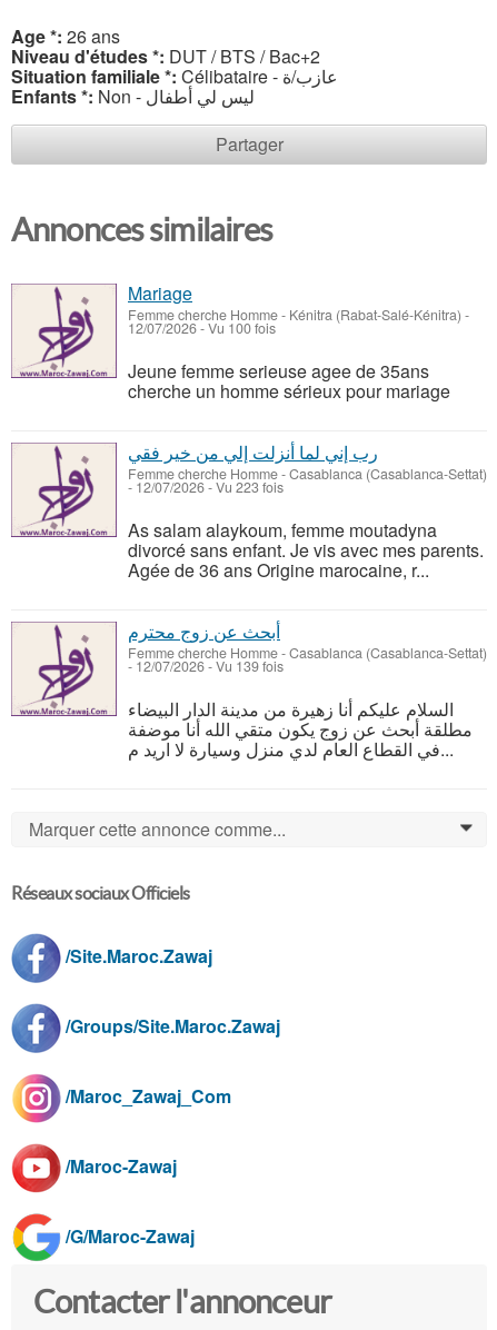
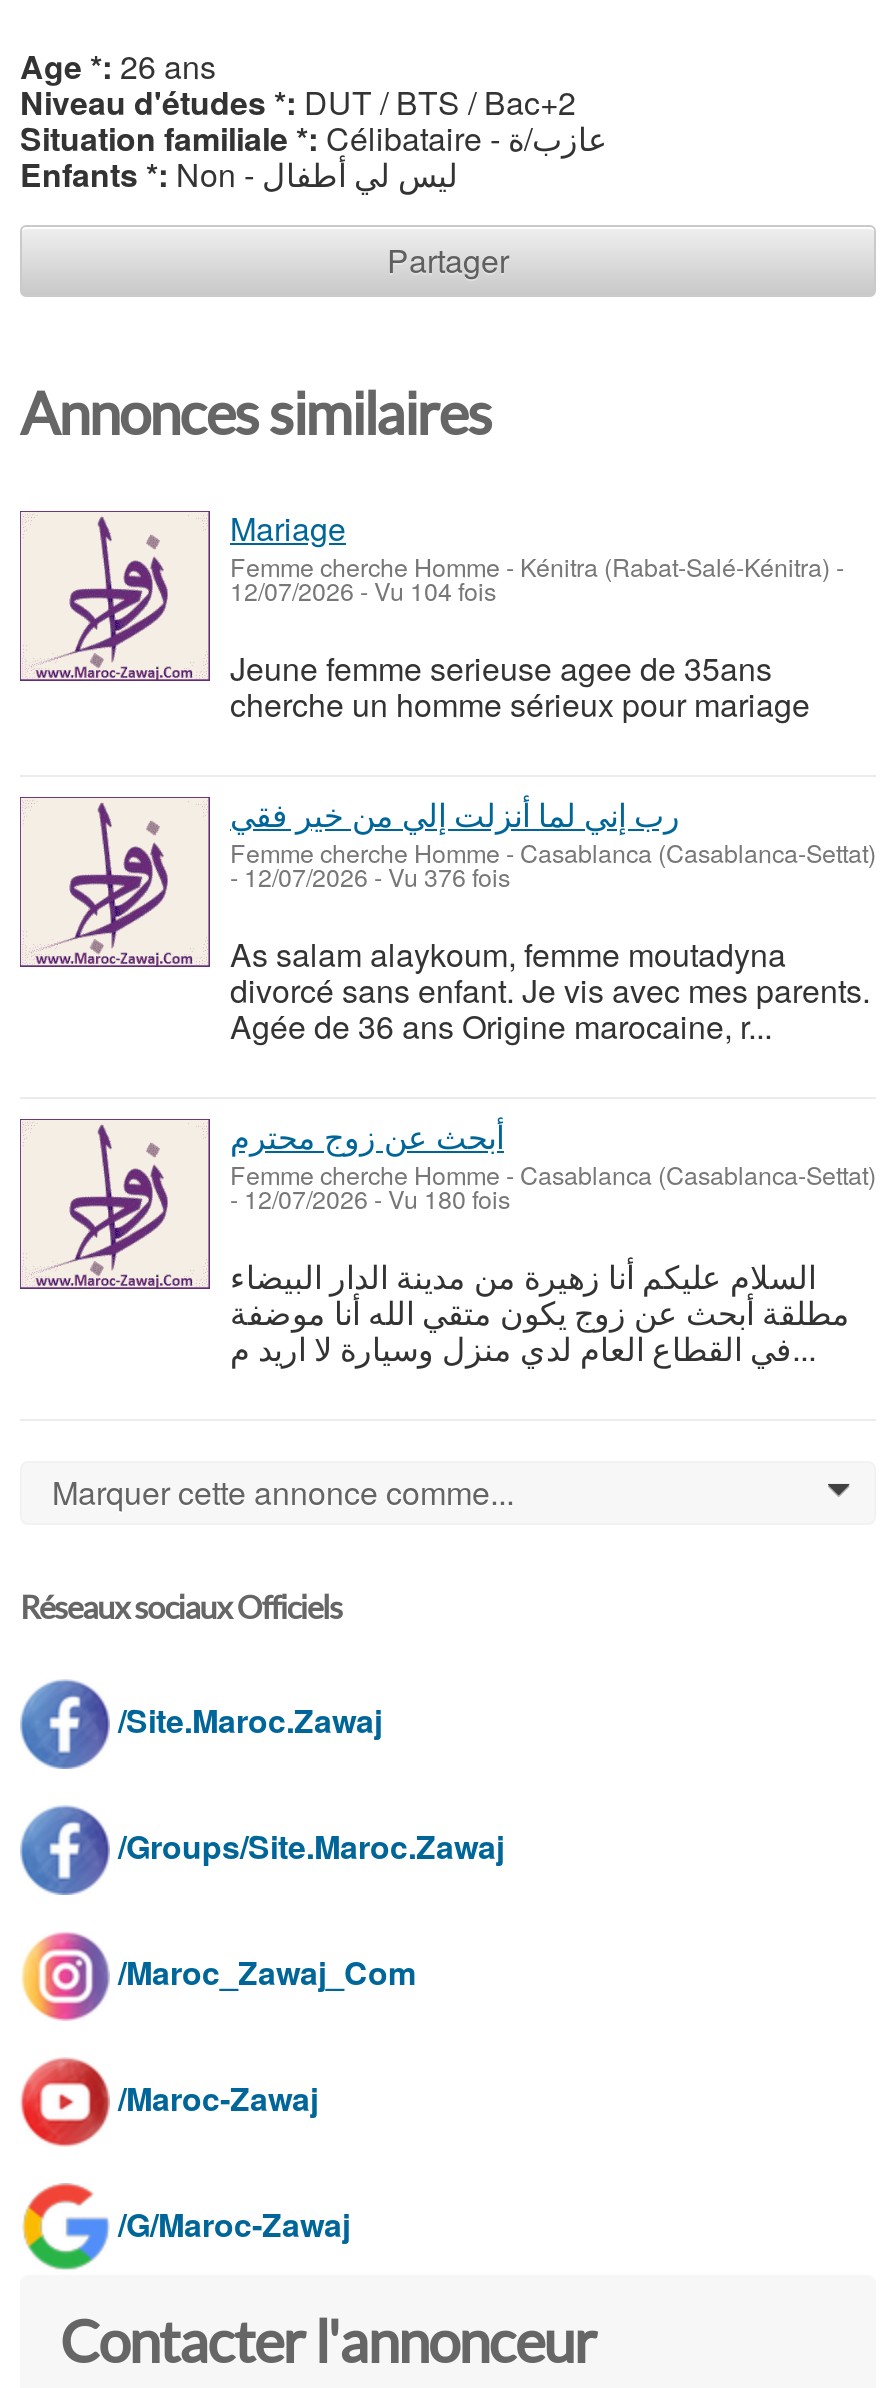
- 12/07/2026 - Vu 100 fois
+ 12/07/2026 - Vu 104 fois

- - 12/07/2026 - Vu 223 fois
+ - 12/07/2026 - Vu 376 fois

- - 12/07/2026 - Vu 139 fois
+ - 12/07/2026 - Vu 180 fois
